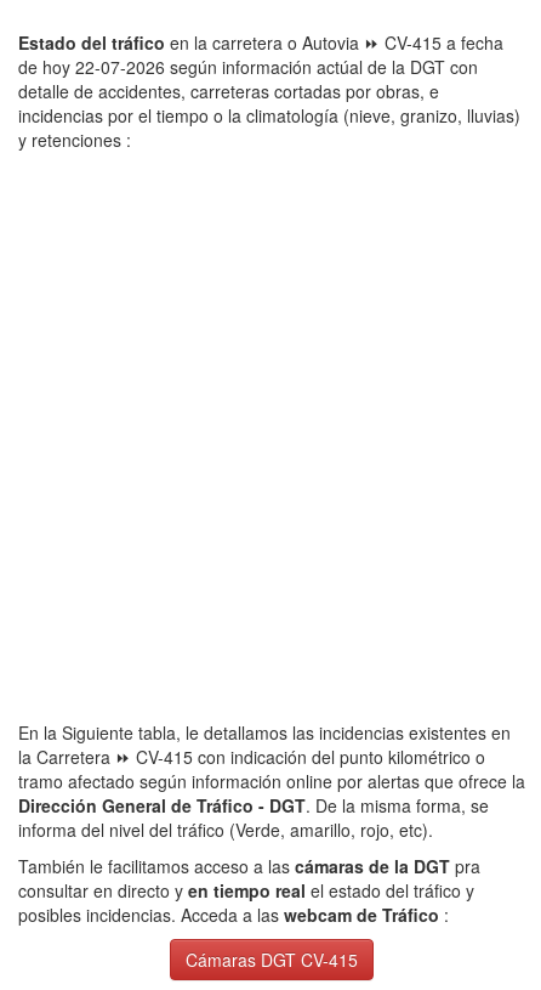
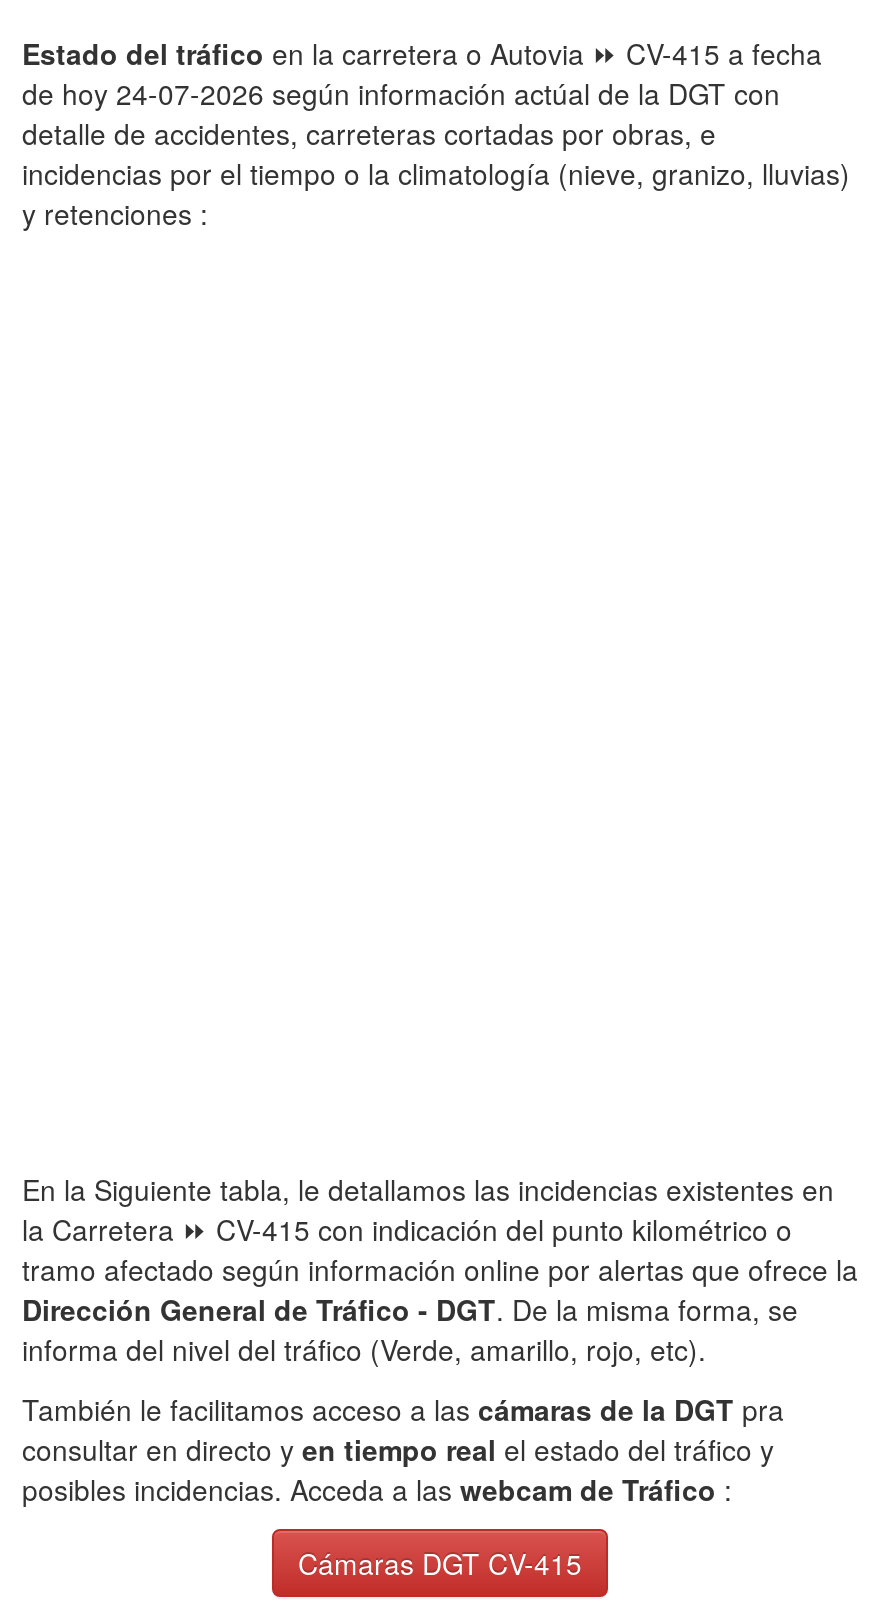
- de hoy 22-07-2026 según información actúal de la DGT con
+ de hoy 24-07-2026 según información actúal de la DGT con
